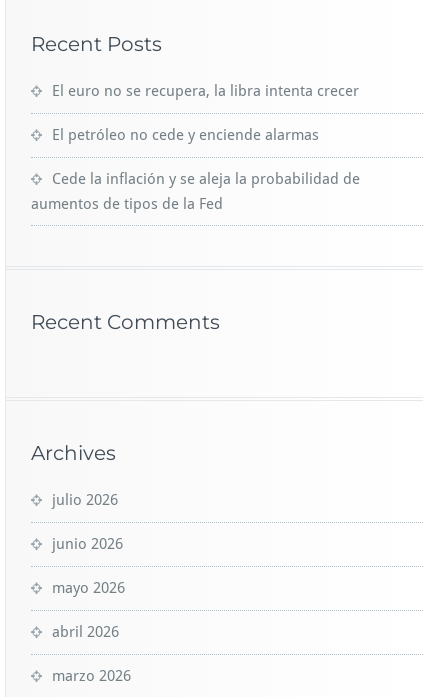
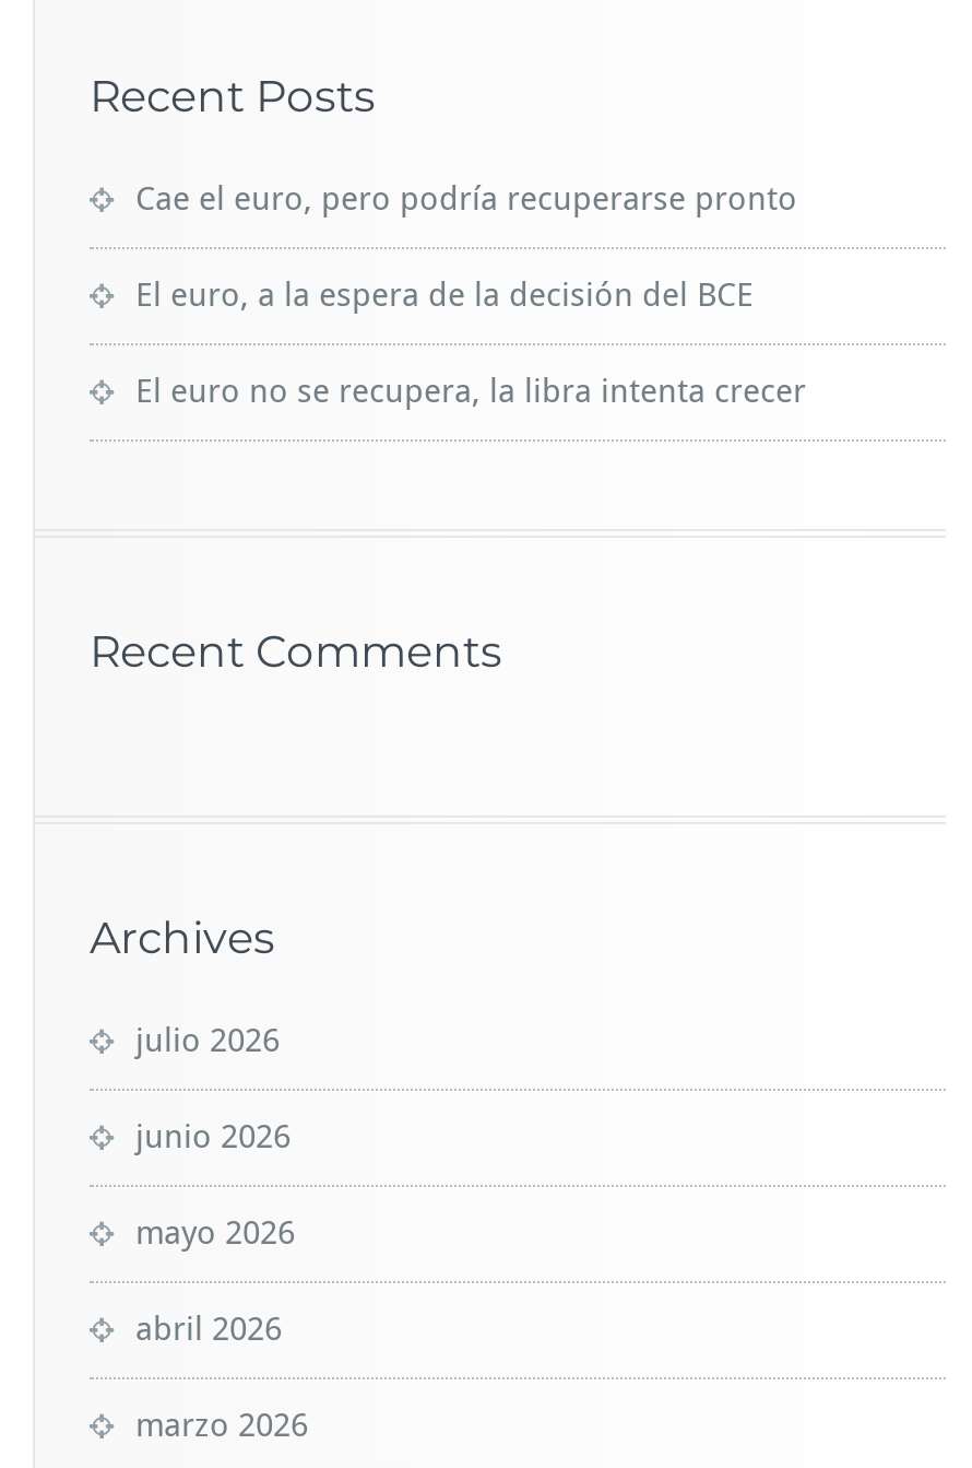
+ Cae el euro, pero podría recuperarse pronto
+ El euro, a la espera de la decisión del BCE

moved down: El euro no se recupera, la libra intenta crecer

- El petróleo no cede y enciende alarmas
- Cede la inflación y se aleja la probabilidad de
- aumentos de tipos de la Fed
